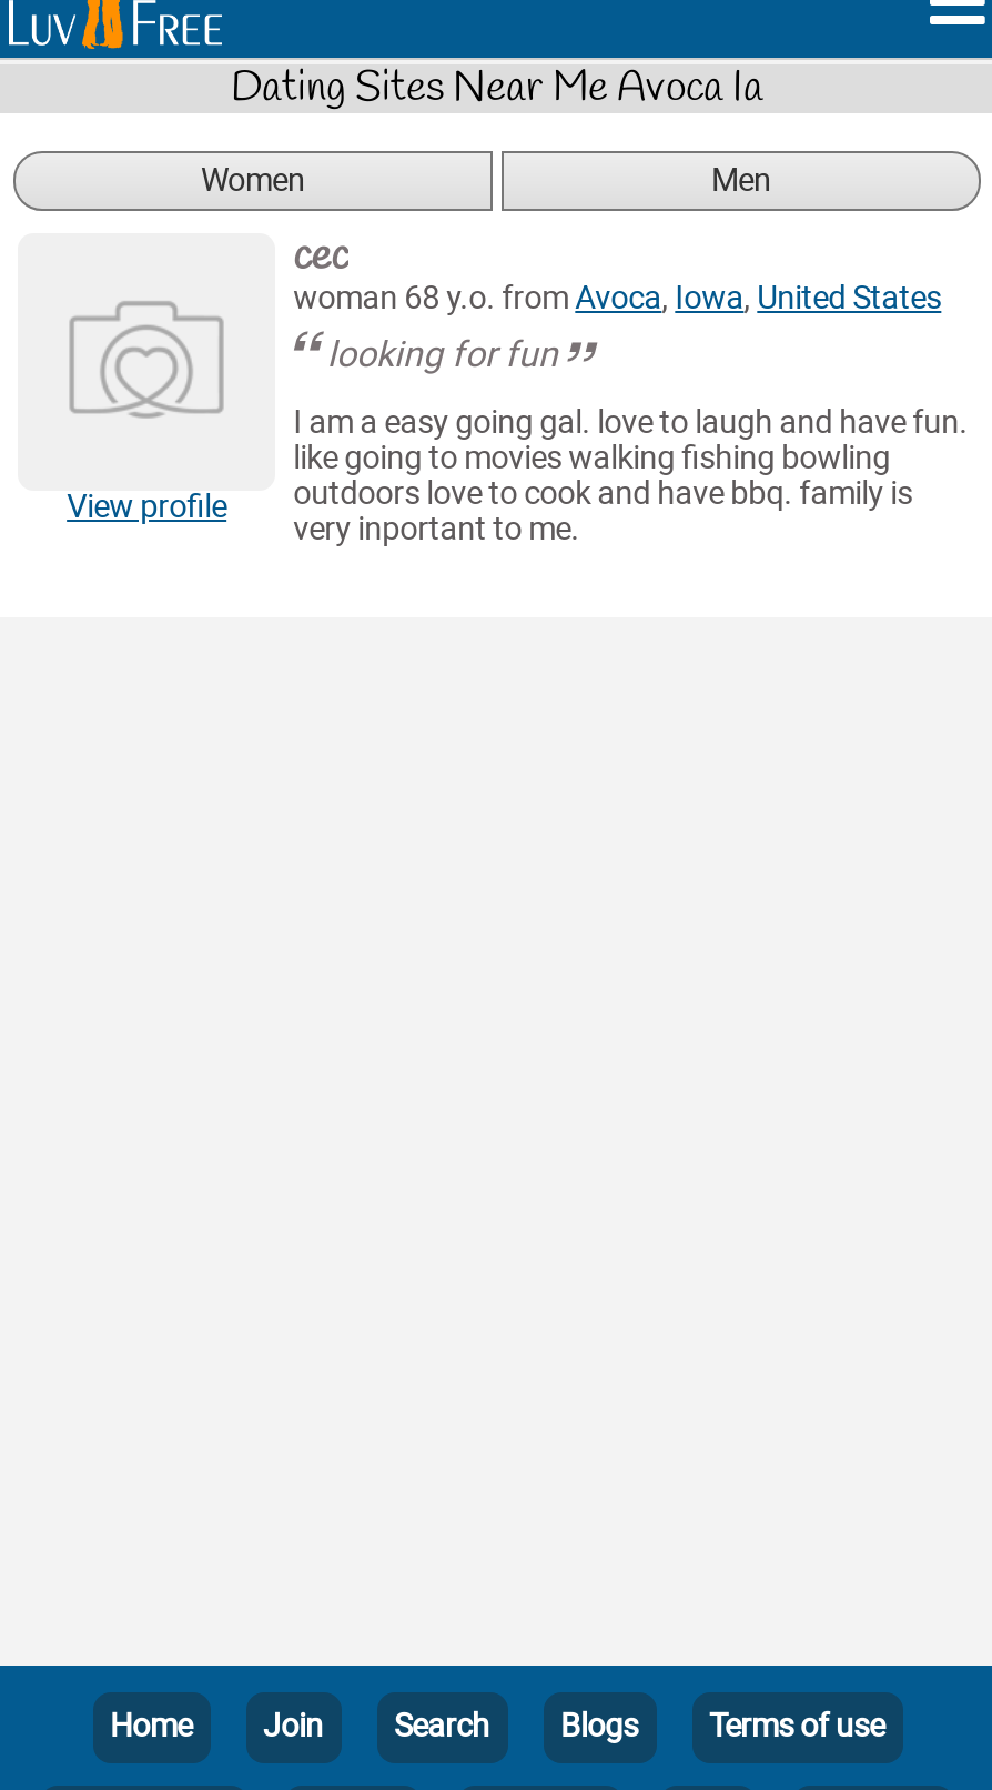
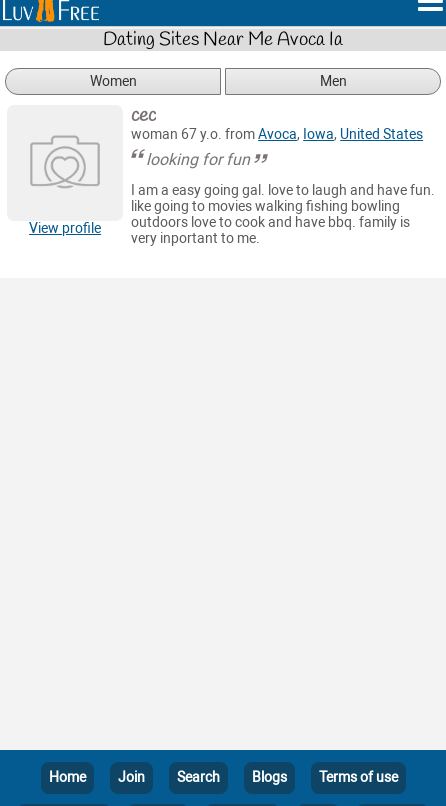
- woman 68 y.o. from Avoca, Iowa, United States
+ woman 67 y.o. from Avoca, Iowa, United States
